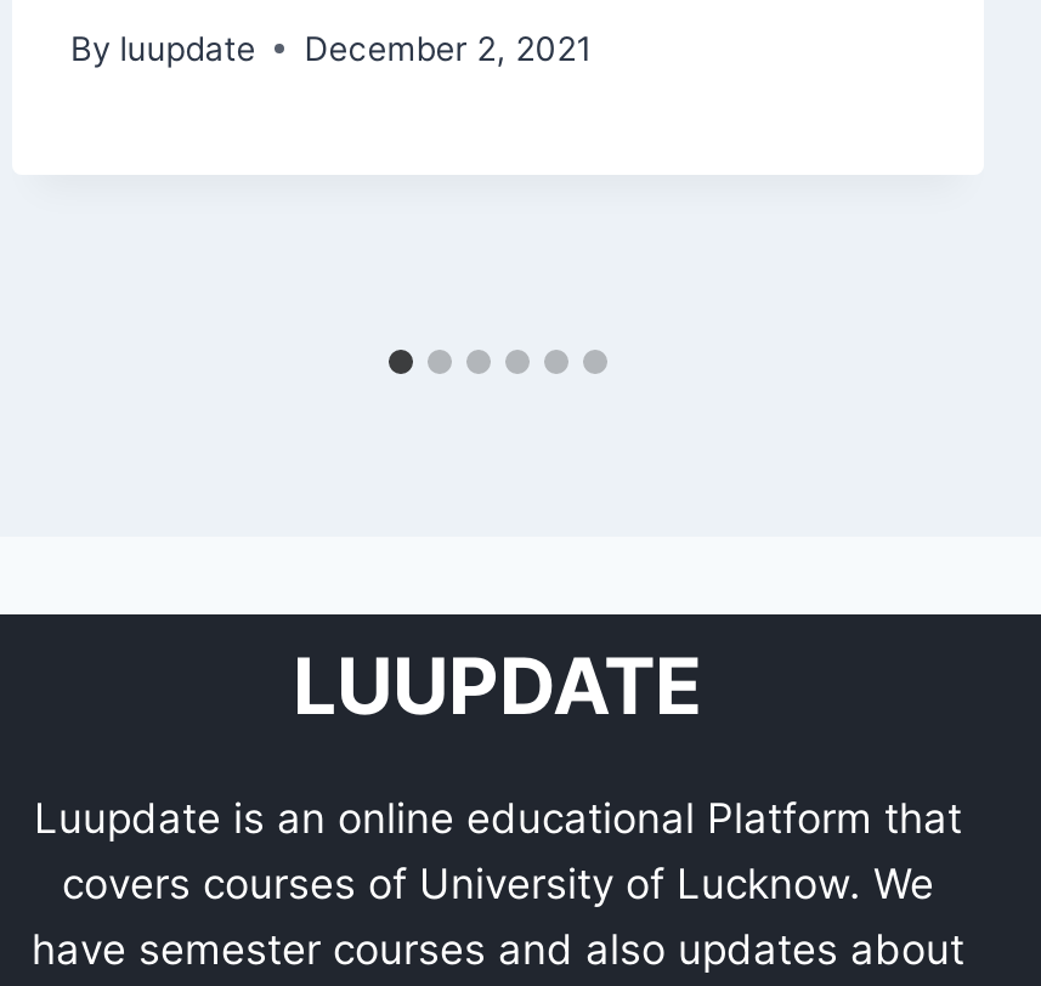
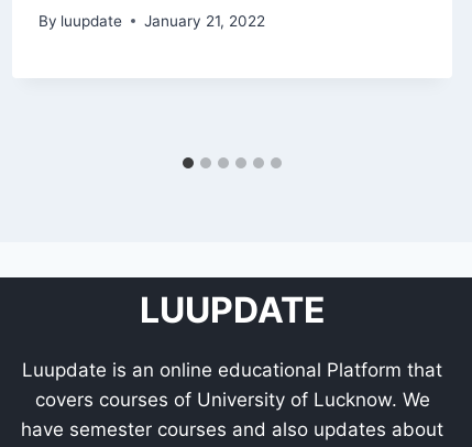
- By luupdate December 2, 2021
+ By luupdate January 21, 2022
